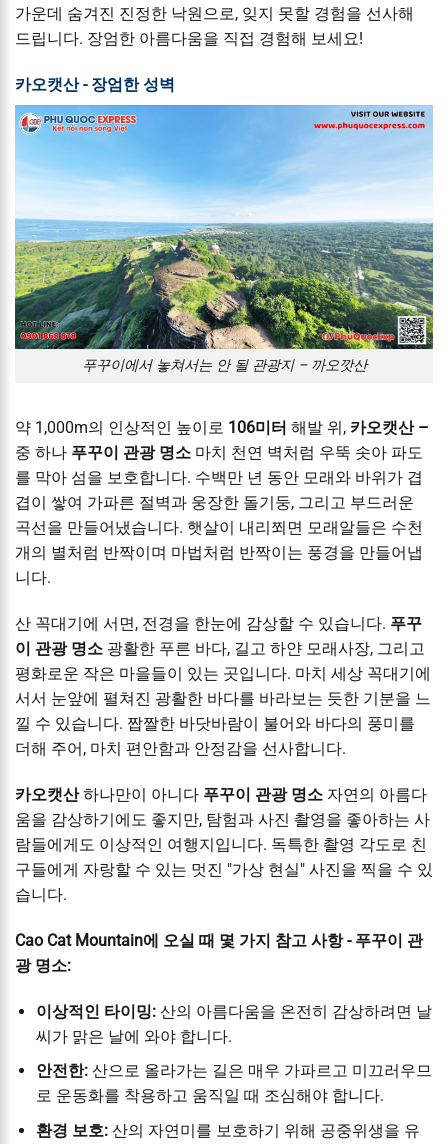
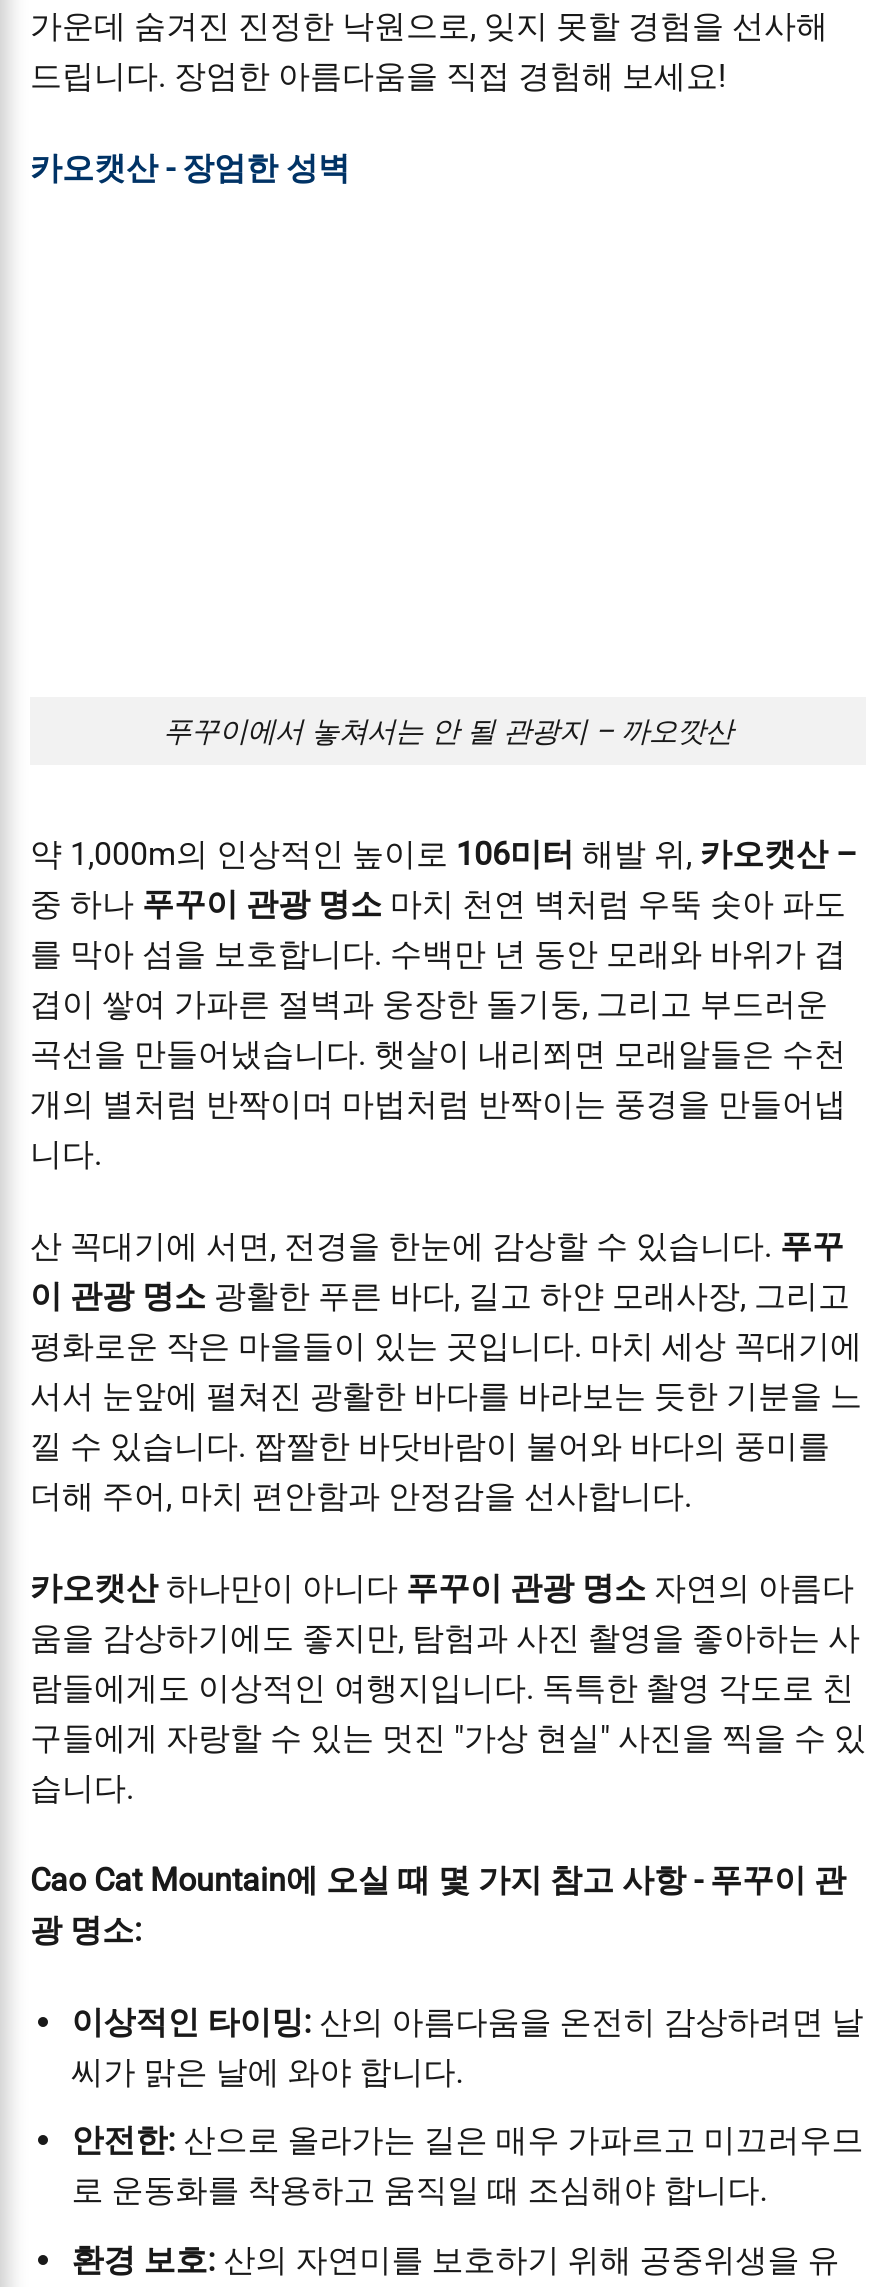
- [image]
